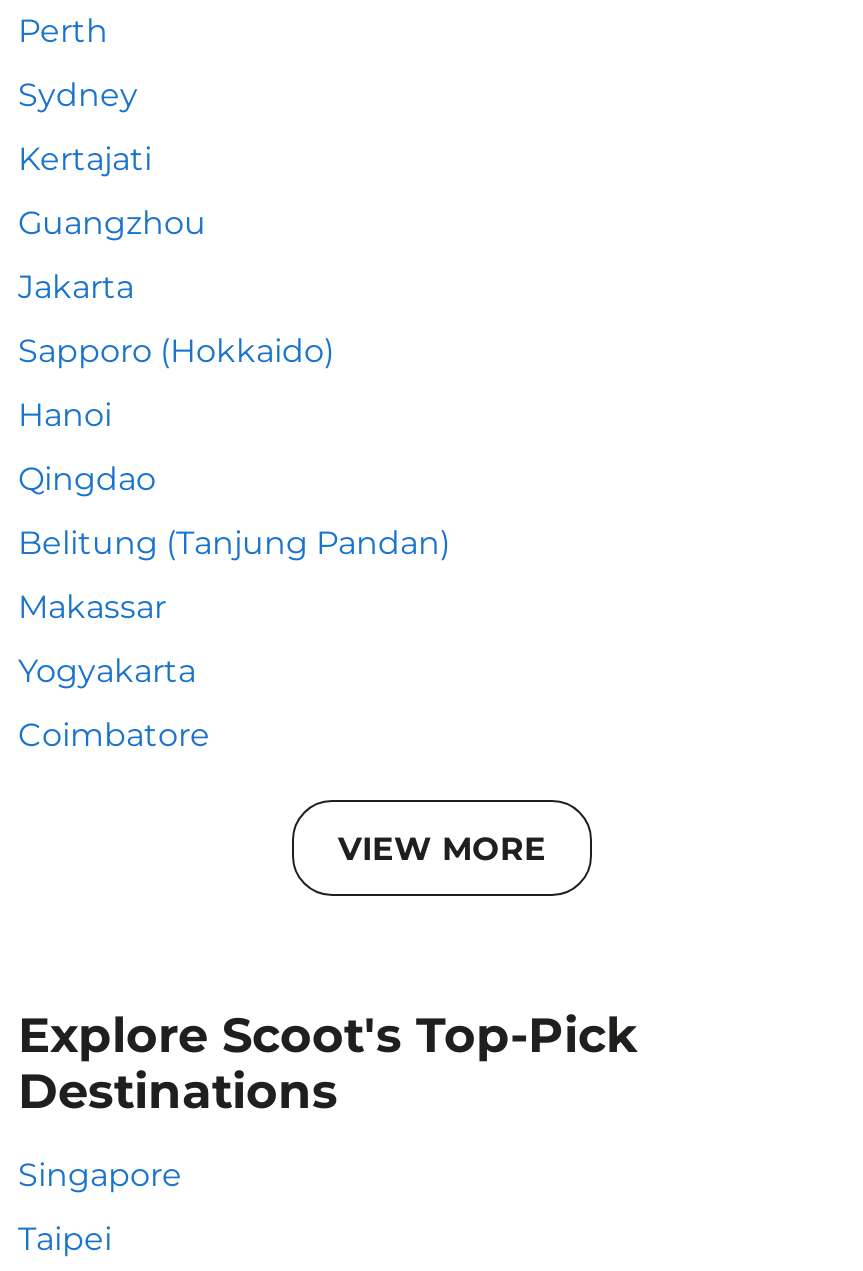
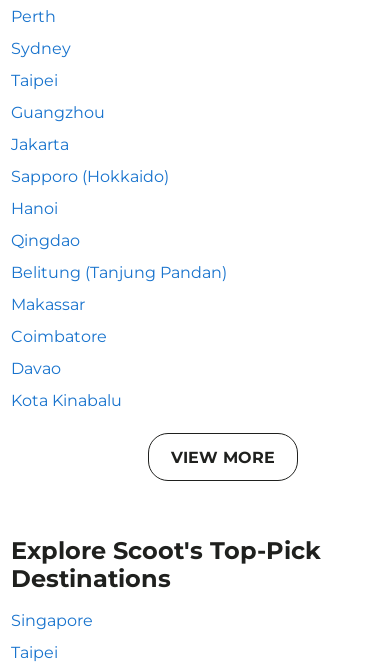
- Kertajati
+ Taipei

- Yogyakarta

moved up: Coimbatore

+ Davao
+ Kota Kinabalu
